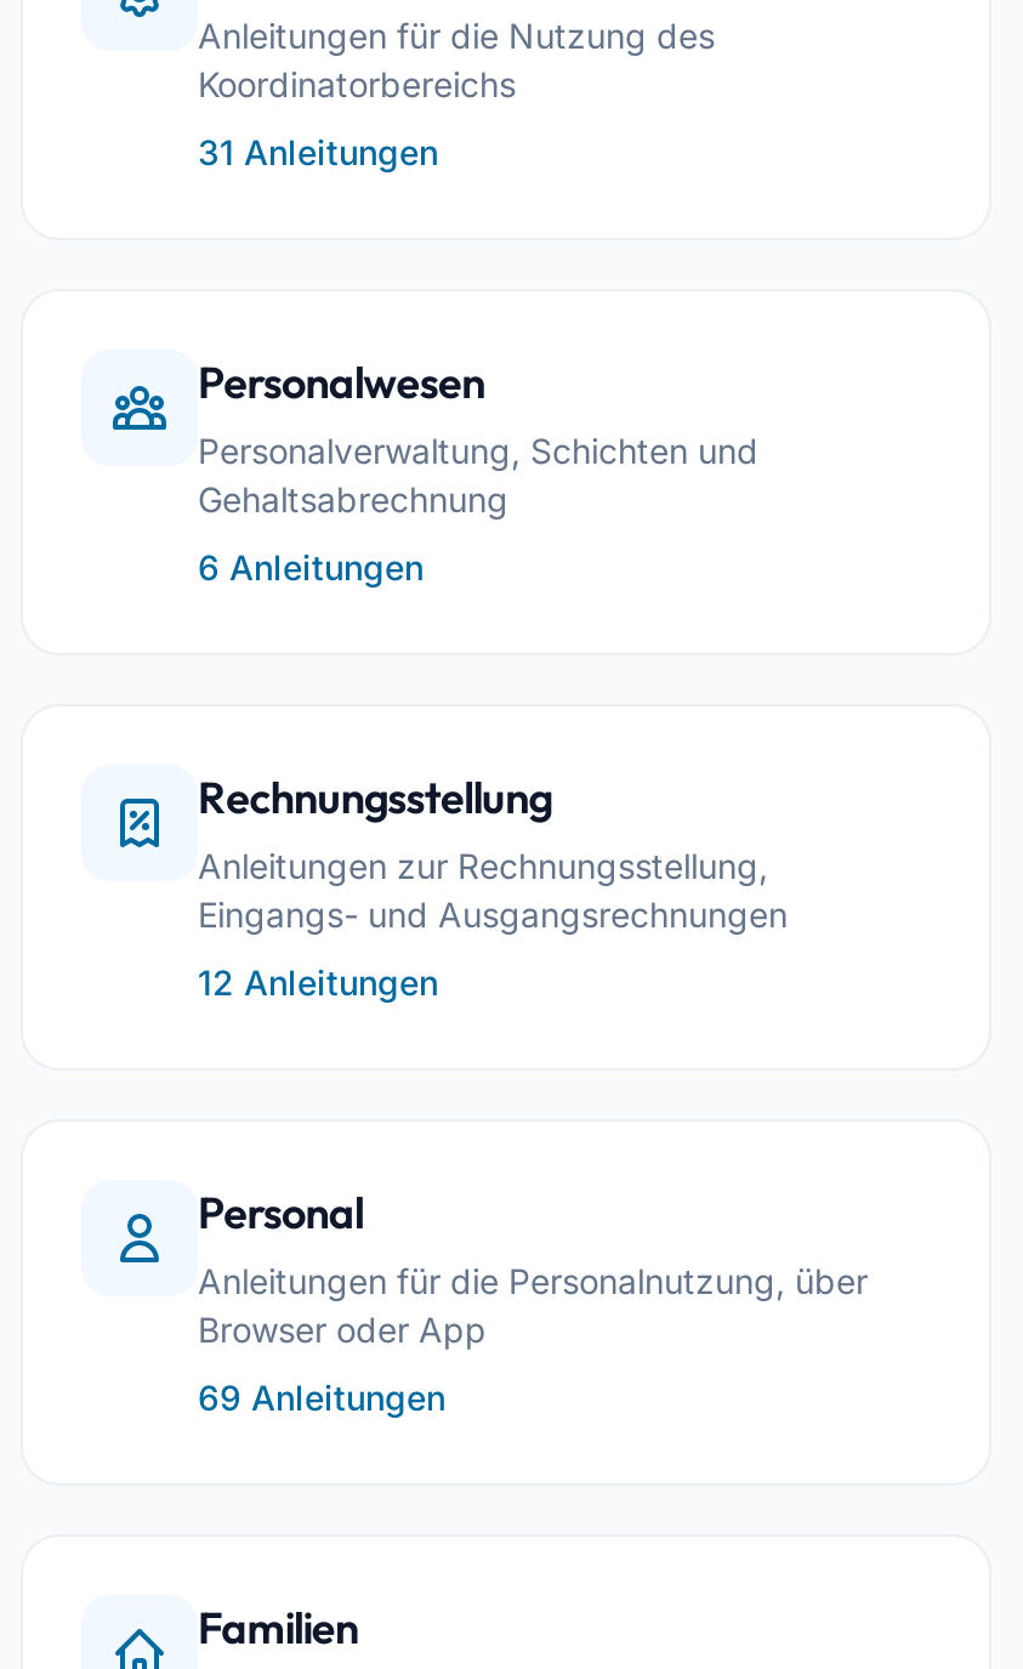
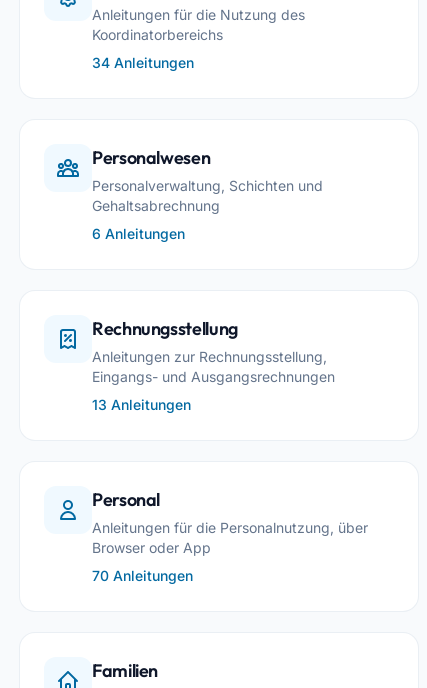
- 31 Anleitungen
+ 34 Anleitungen

- 12 Anleitungen
+ 13 Anleitungen

- 69 Anleitungen
+ 70 Anleitungen
